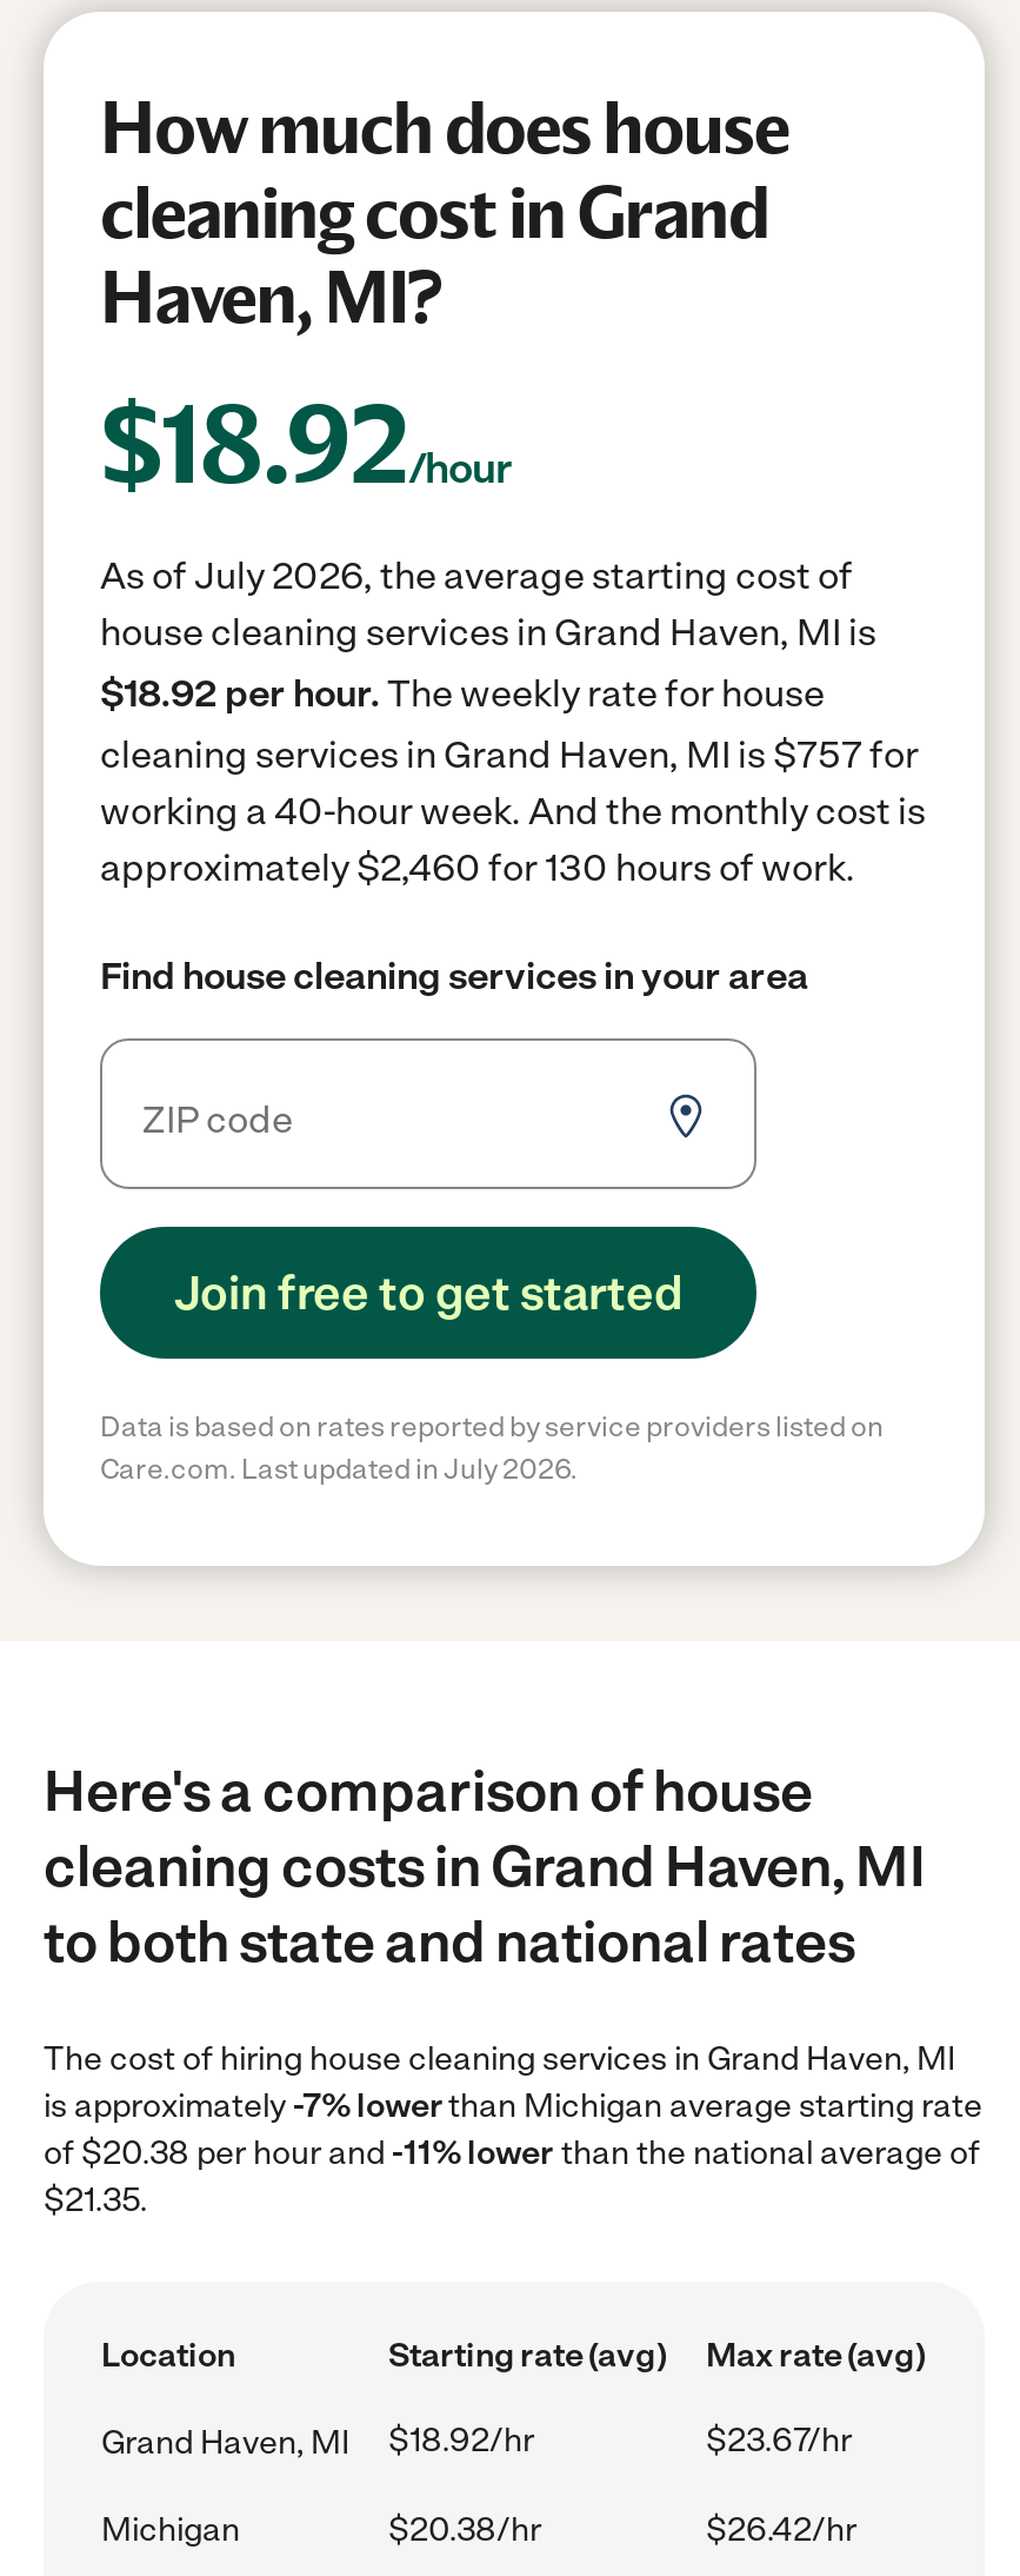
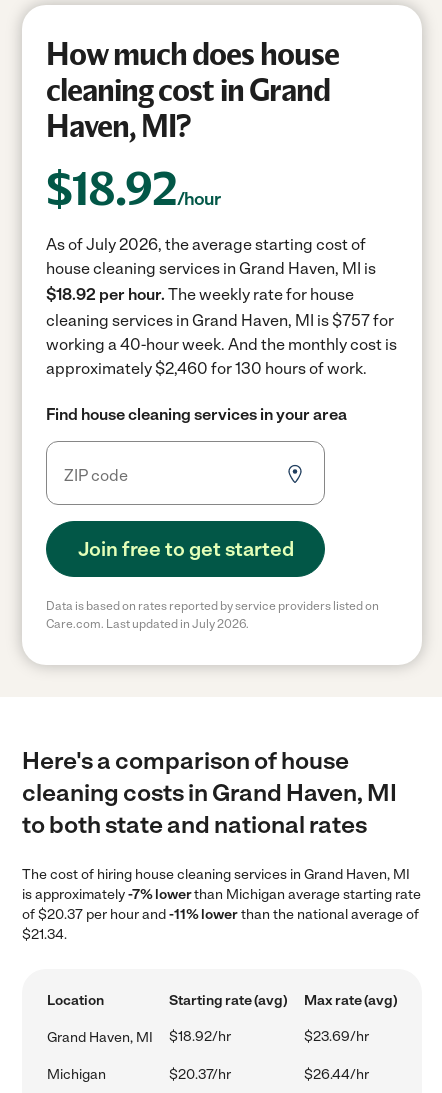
- of $20.38 per hour and -11% lower than the national average of
+ of $20.37 per hour and -11% lower than the national average of

- $21.35.
+ $21.34.

- $23.67/hr
+ $23.69/hr

- $20.38/hr
- $26.42/hr
+ $20.37/hr
+ $26.44/hr
